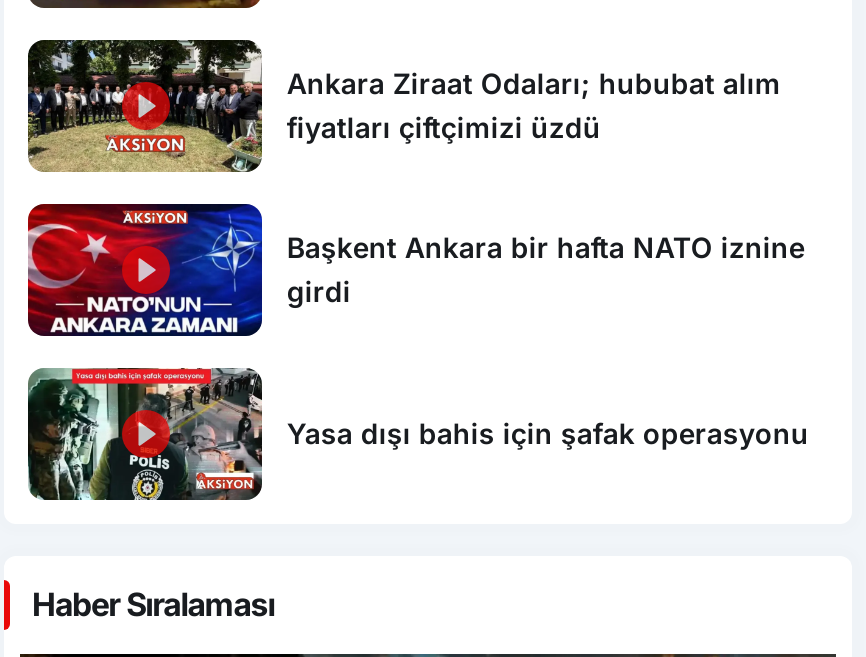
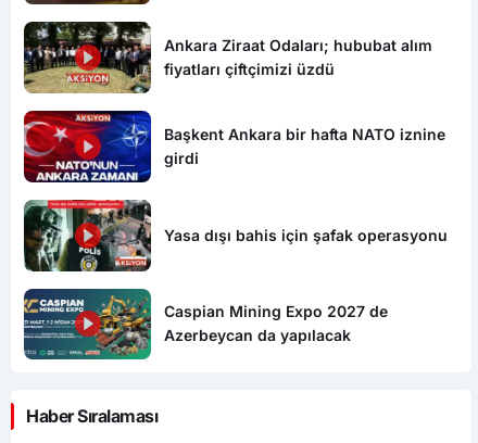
+ [image]
+ Caspian Mining Expo 2027 de
+ Azerbeycan da yapılacak
